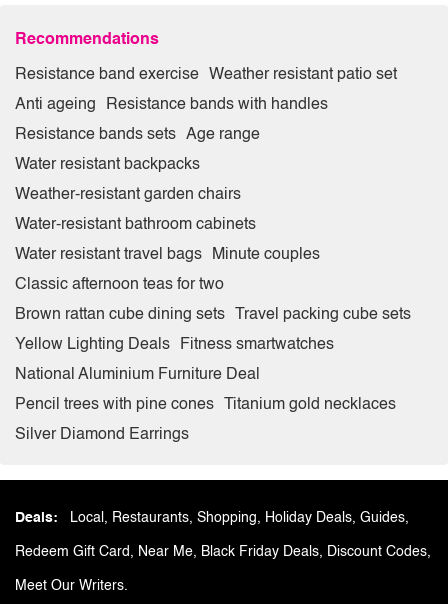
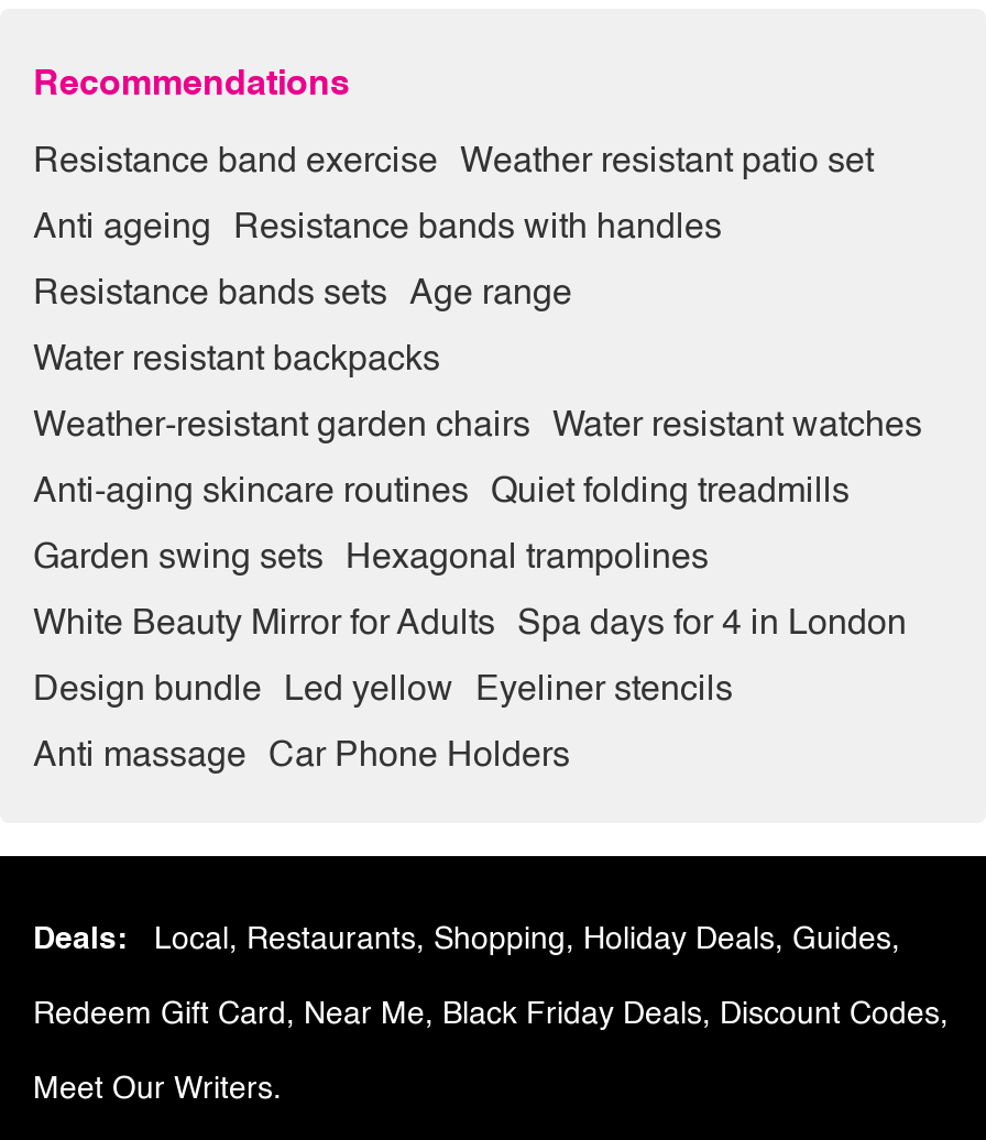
- Water-resistant bathroom cabinets
- Water resistant travel bags
- Minute couples
- Classic afternoon teas for two
- Brown rattan cube dining sets
- Travel packing cube sets
- Yellow Lighting Deals
- Fitness smartwatches
- National Aluminium Furniture Deal
- Pencil trees with pine cones
- Titanium gold necklaces
- Silver Diamond Earrings
+ Water resistant watches
+ Anti-aging skincare routines
+ Quiet folding treadmills
+ Garden swing sets
+ Hexagonal trampolines
+ White Beauty Mirror for Adults
+ Spa days for 4 in London
+ Design bundle
+ Led yellow
+ Eyeliner stencils
+ Anti massage
+ Car Phone Holders
